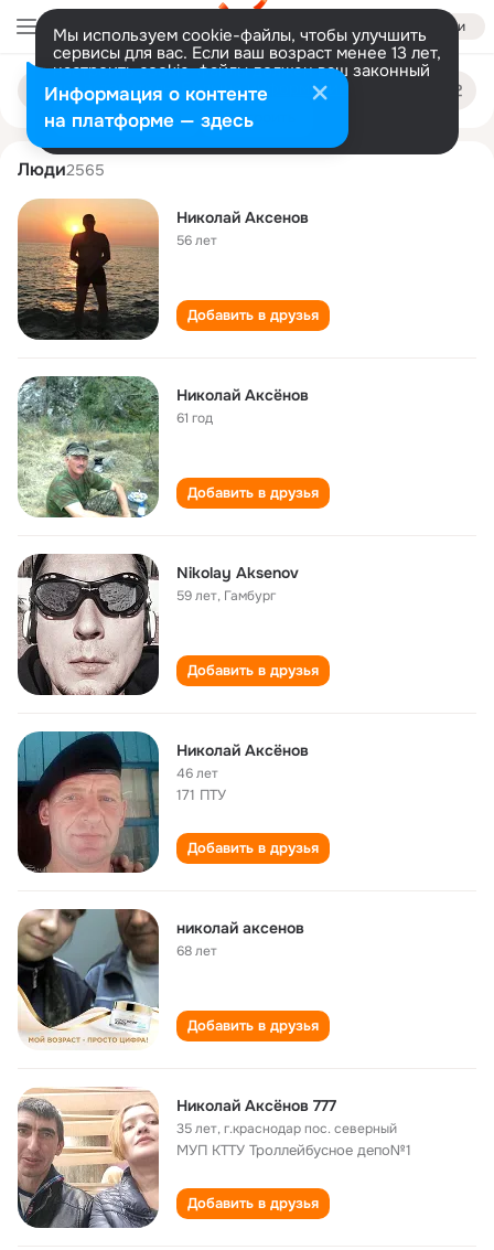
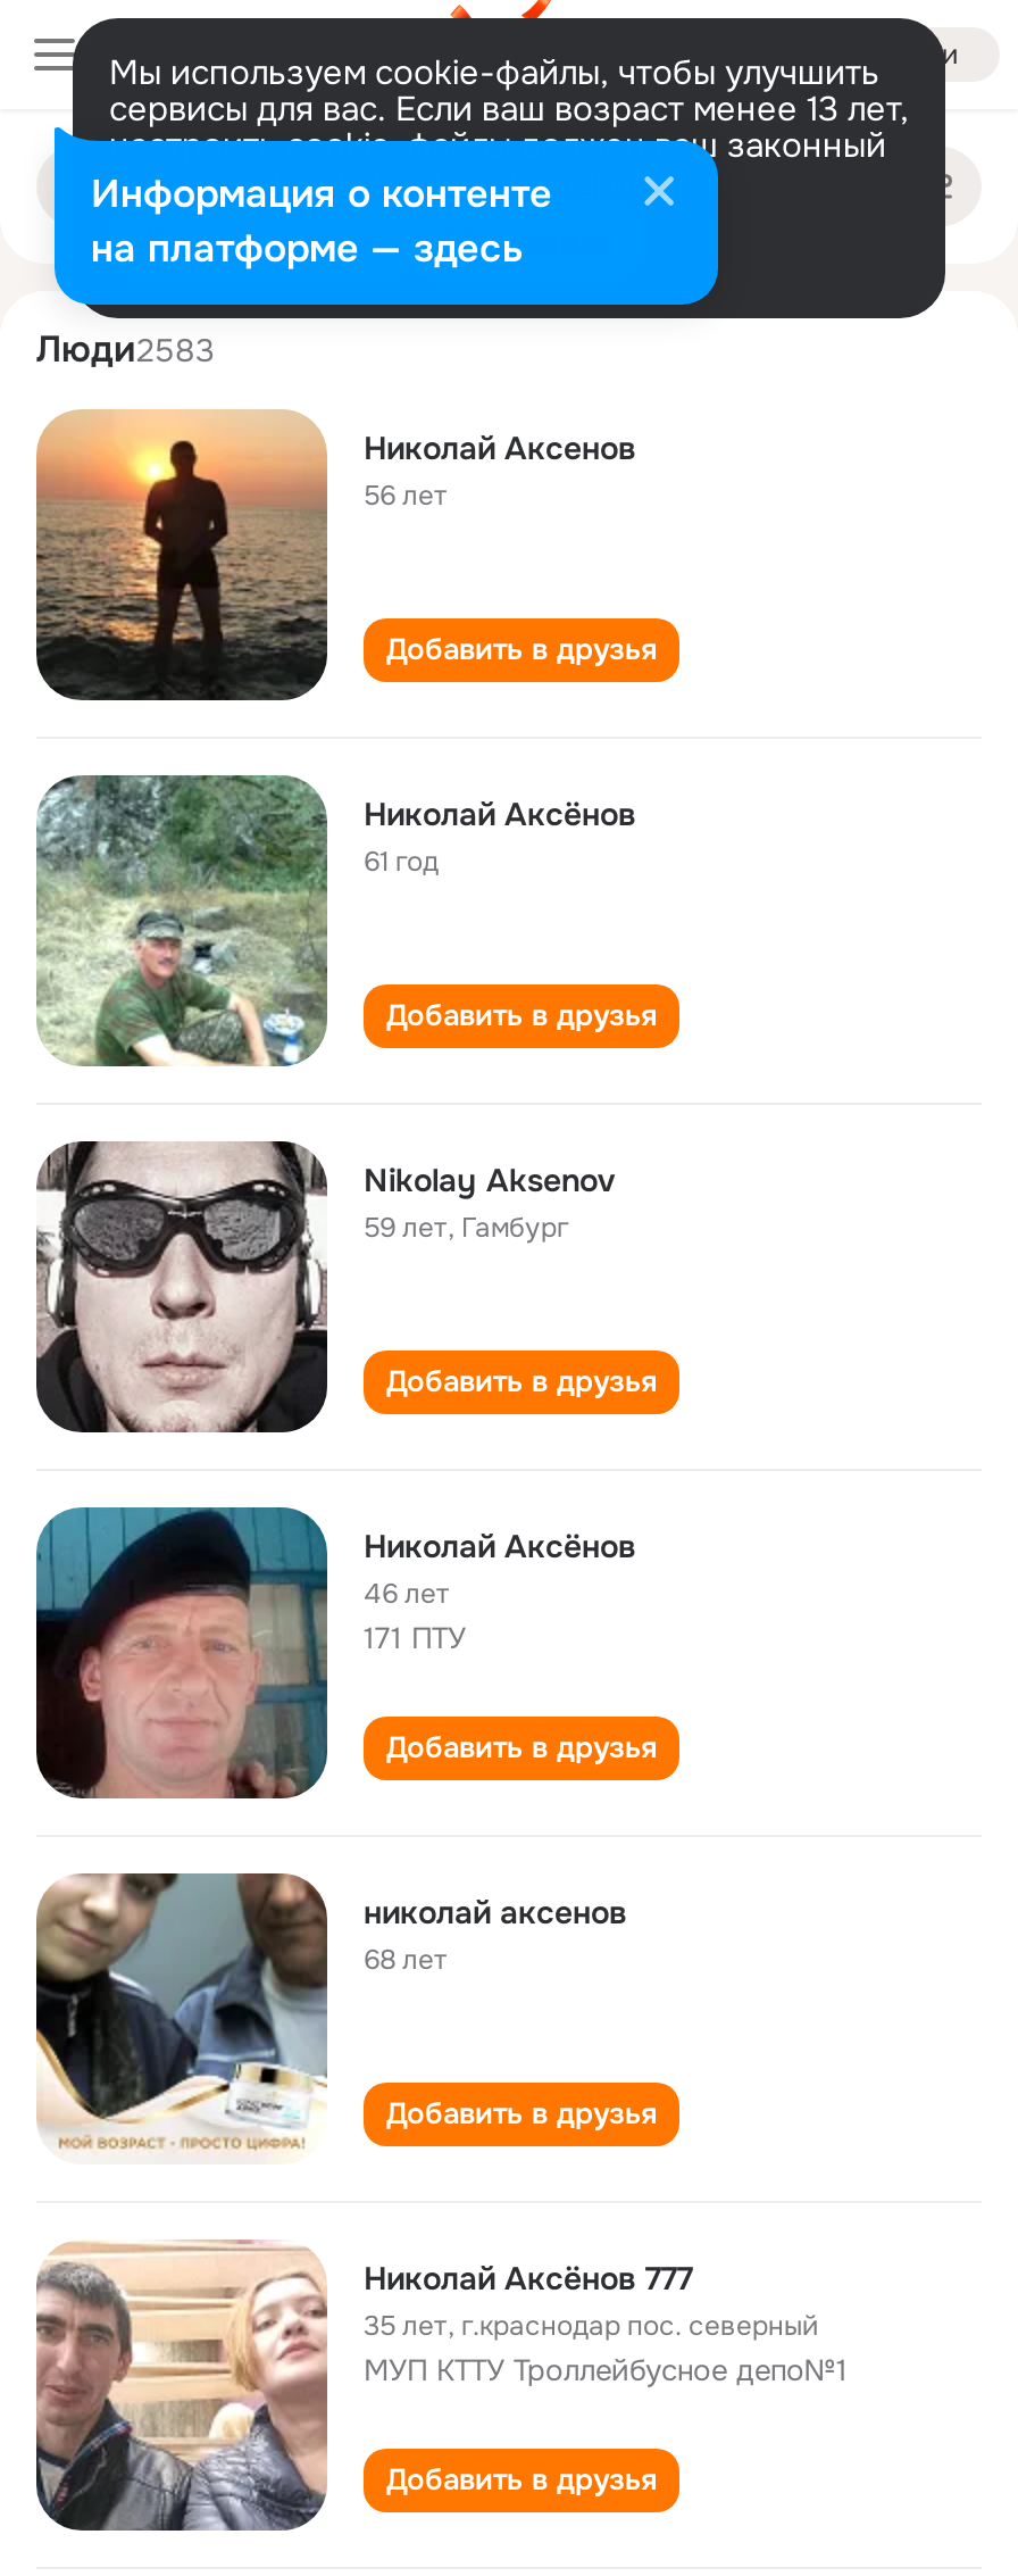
- Люди2565
+ Люди2583
